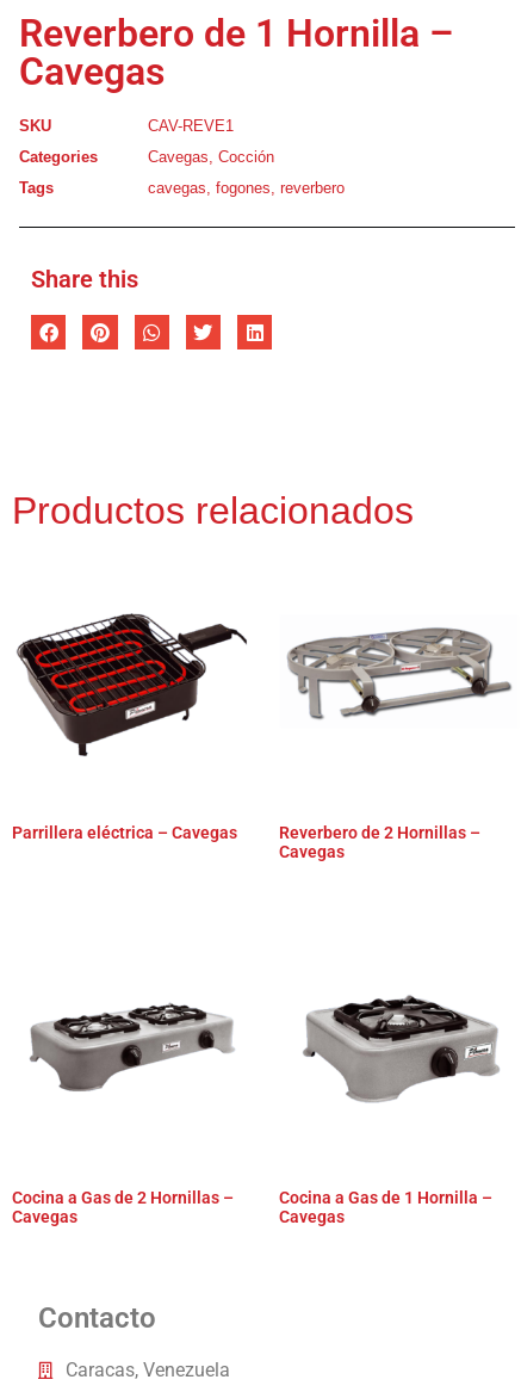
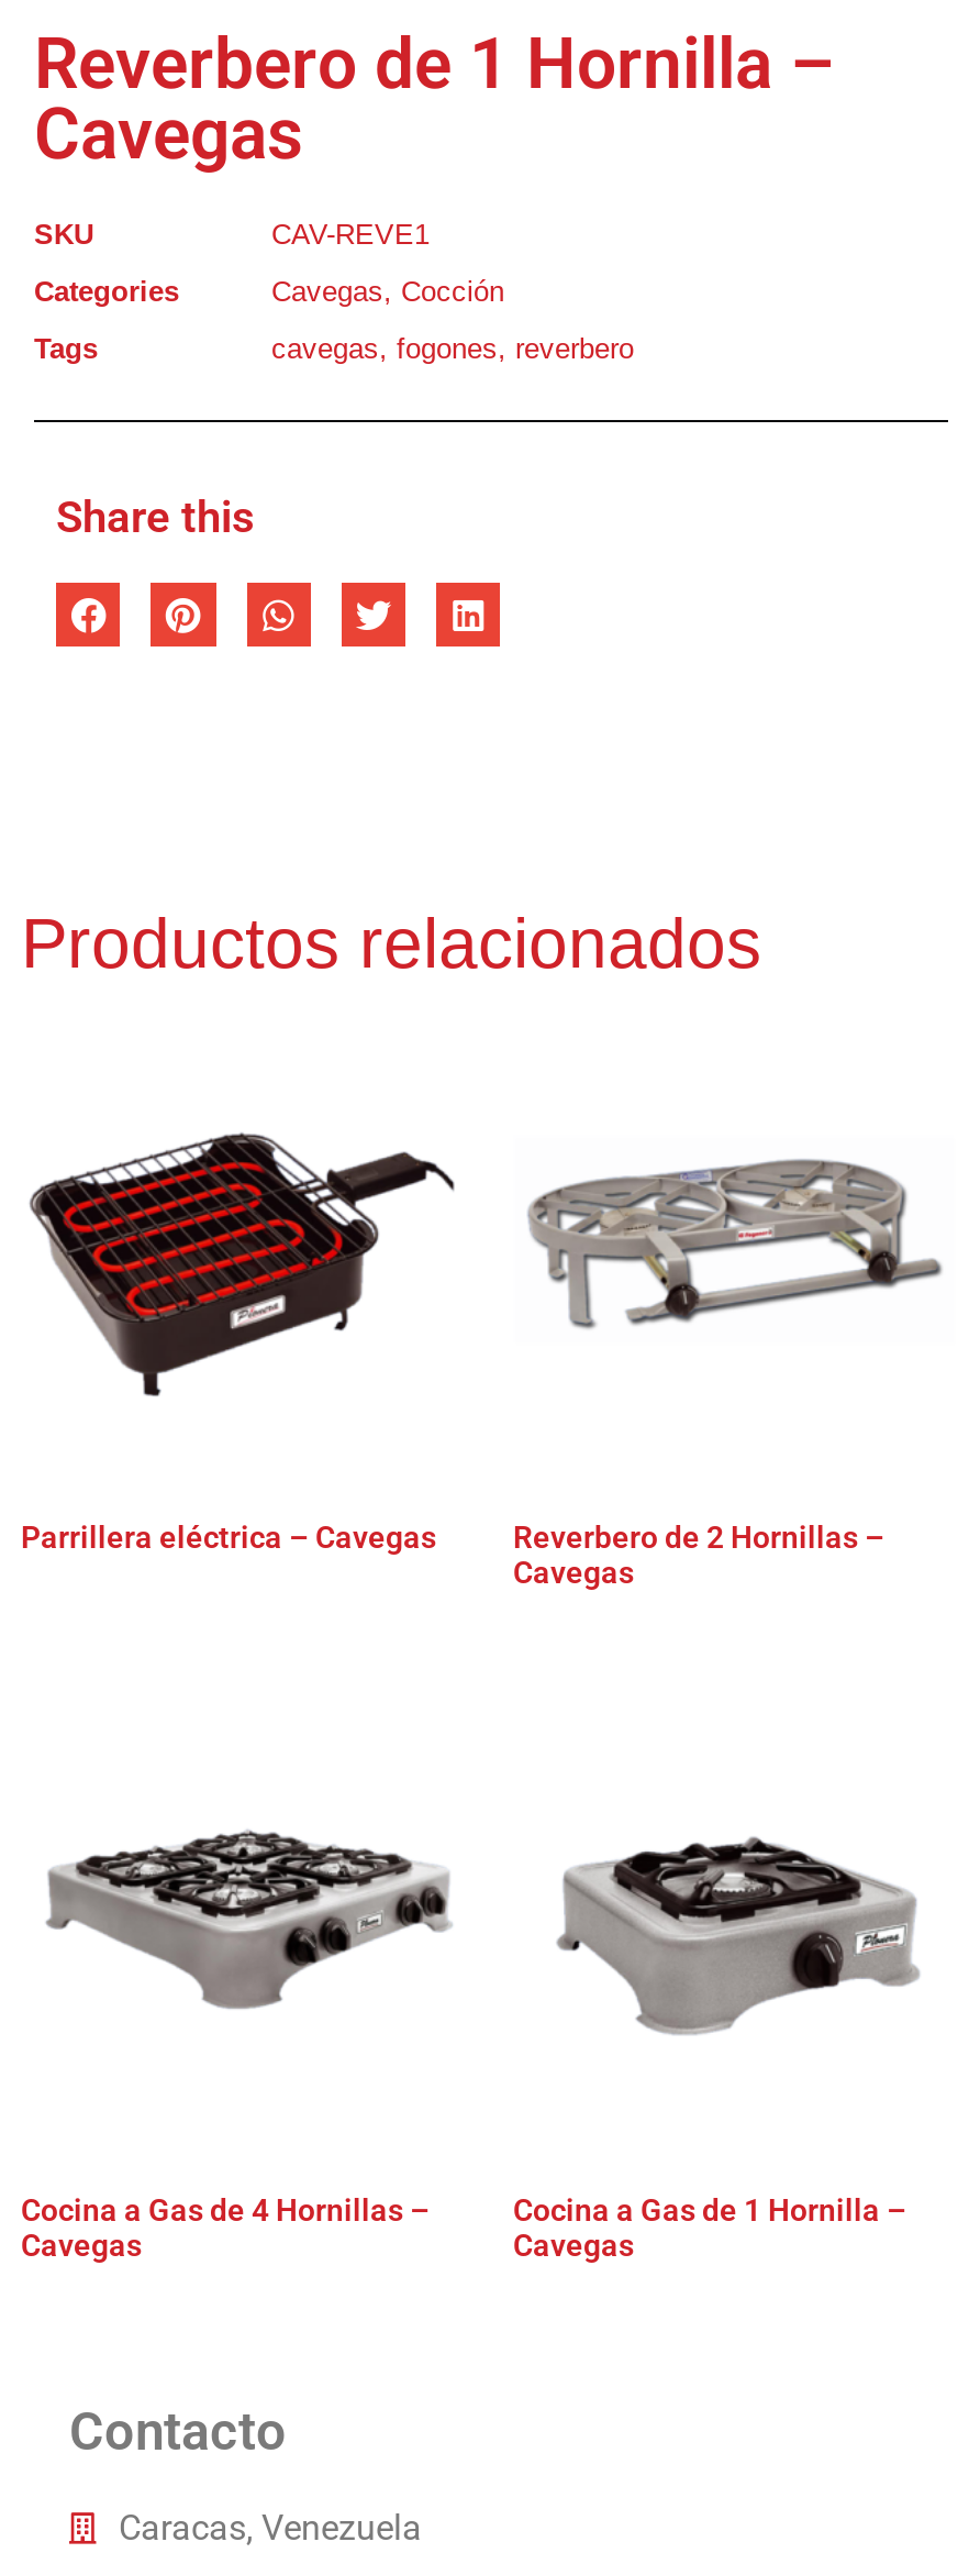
- [image]
+ [image]

- Cocina a Gas de 2 Hornillas –
+ Cocina a Gas de 4 Hornillas –
